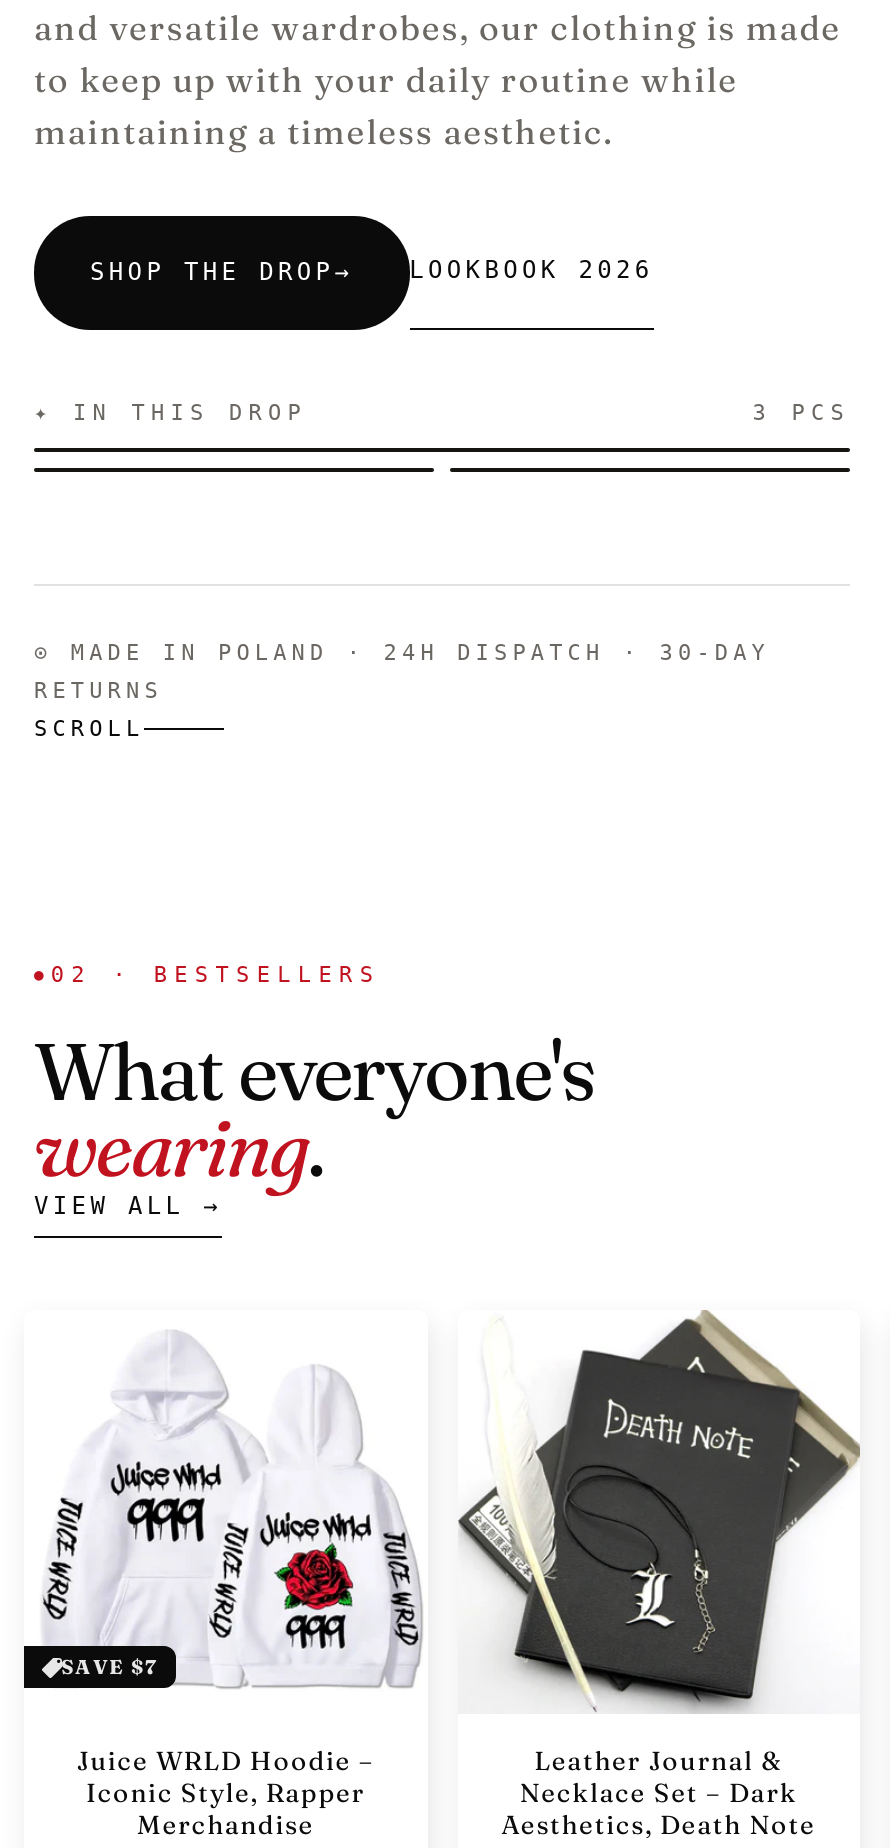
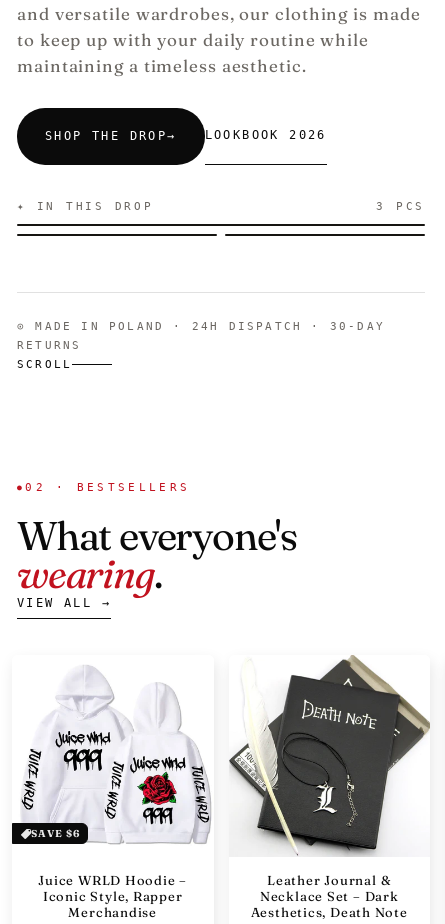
- SAVE $7
+ SAVE $6
